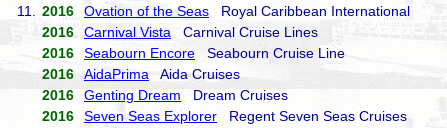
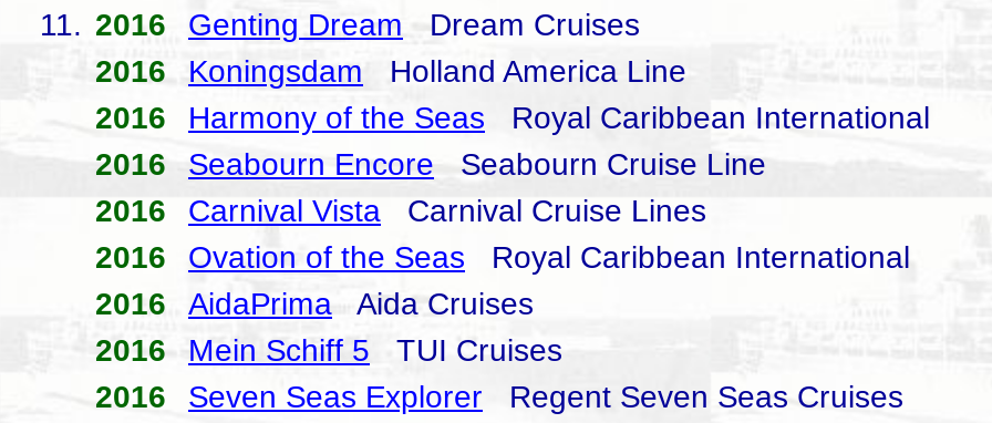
moved down: Ovation of the Seas Royal Caribbean International

+ 2016
+ Koningsdam Holland America Line
+ 2016
+ Harmony of the Seas Royal Caribbean International
+ 2016

moved up: Seabourn Encore Seabourn Cruise Line

moved up: Genting Dream Dream Cruises

+ Mein Schiff 5 TUI Cruises
